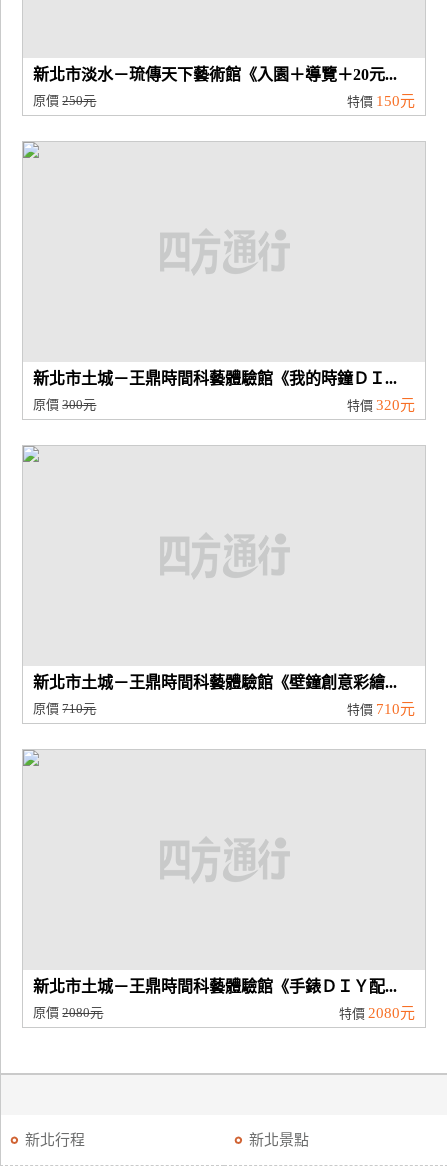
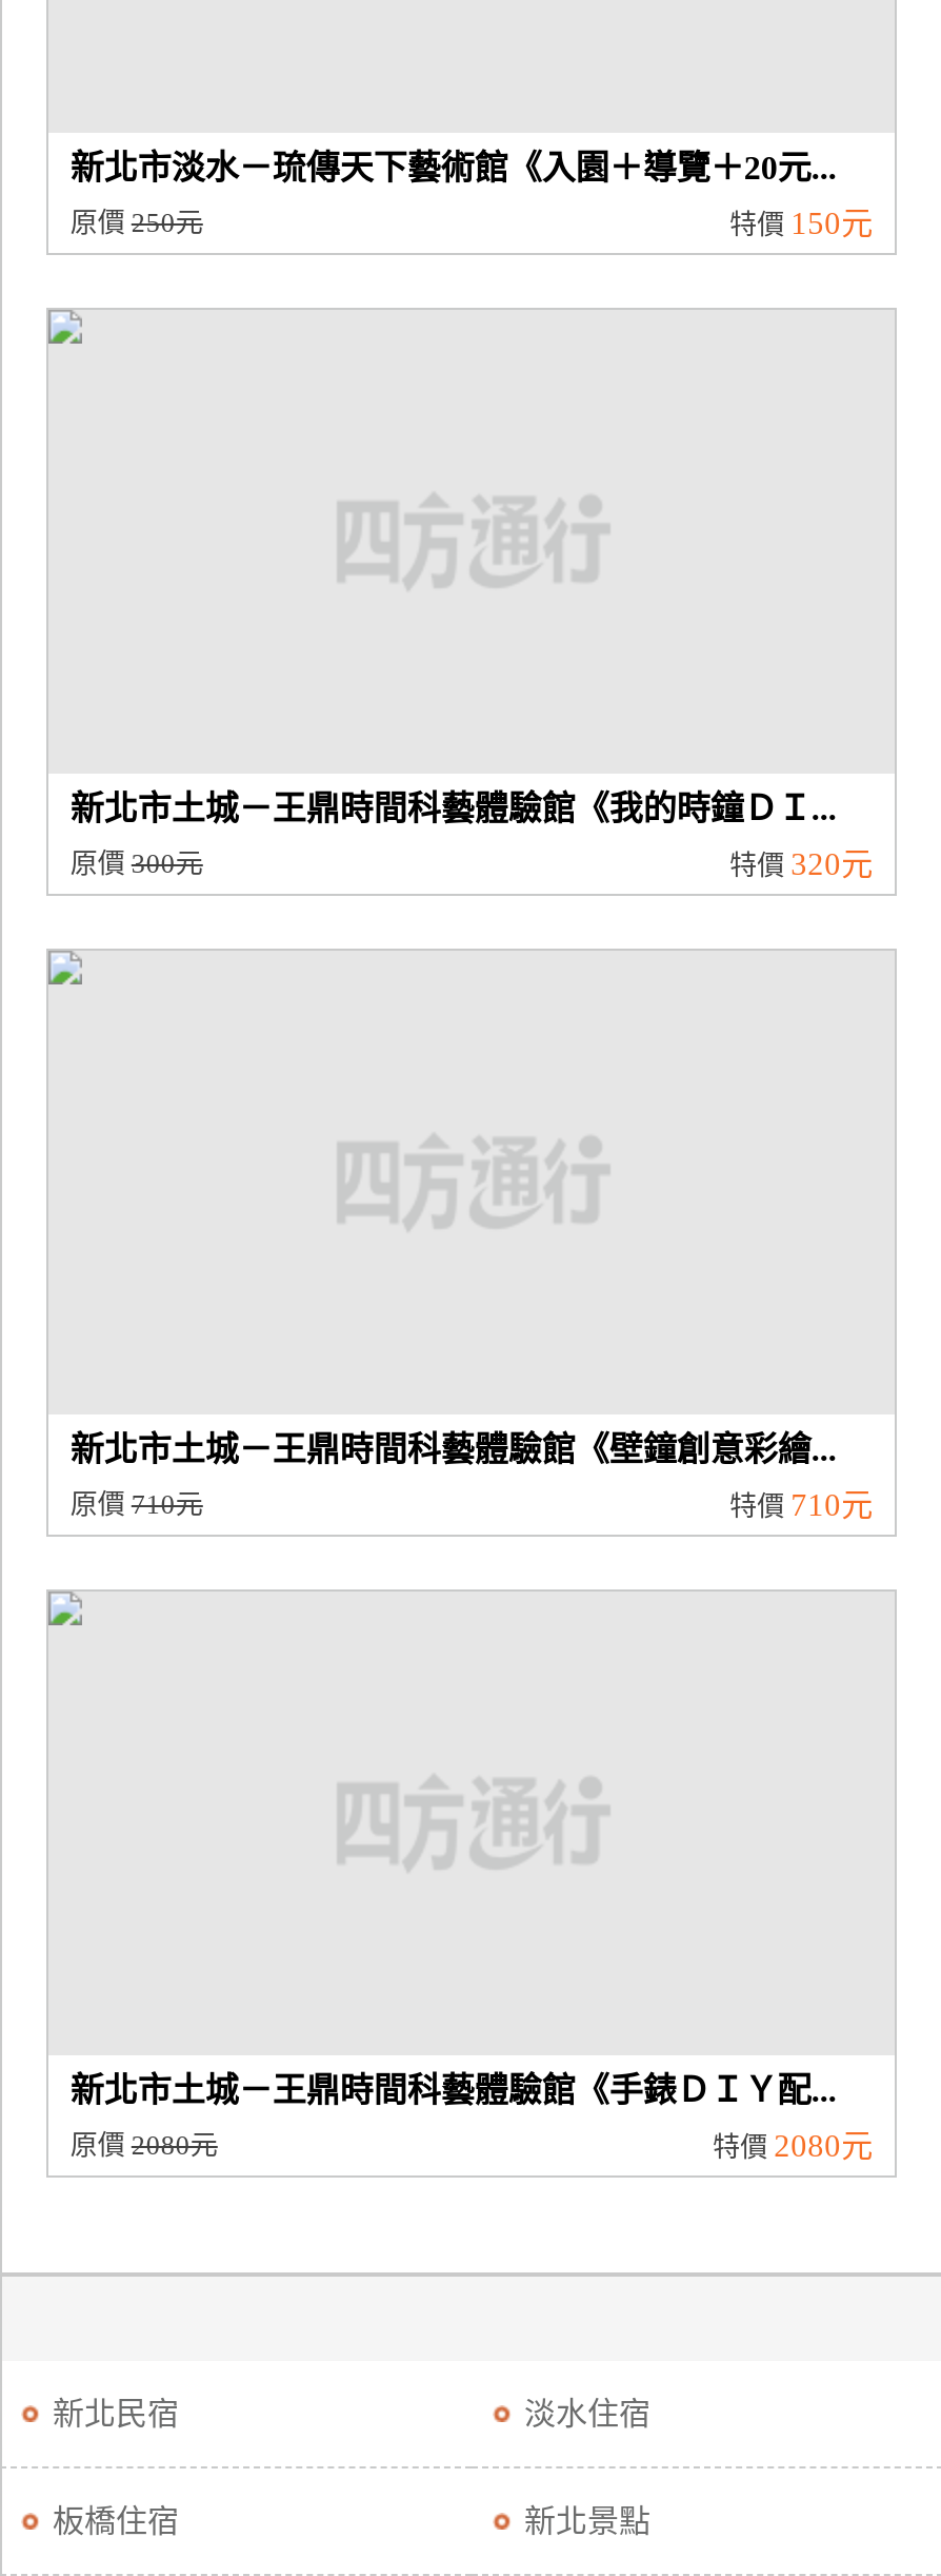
- 新北行程
+ 新北民宿
+ 淡水住宿
+ 板橋住宿
